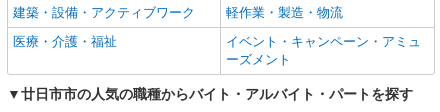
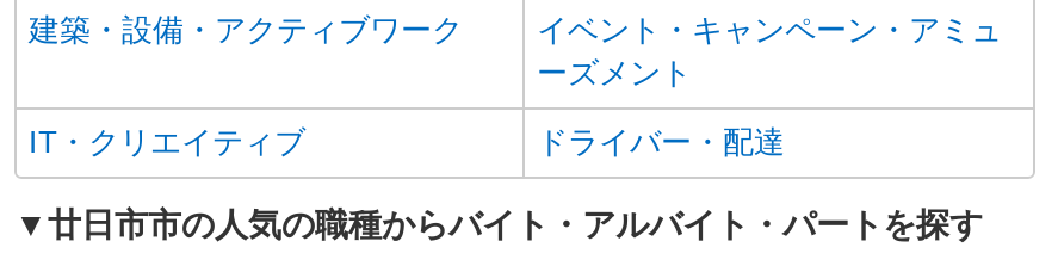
- 軽作業・製造・物流
- 医療・介護・福祉

moved up: イベント・キャンペーン・アミュ | ーズメント

+ IT・クリエイティブ
+ ドライバー・配達
